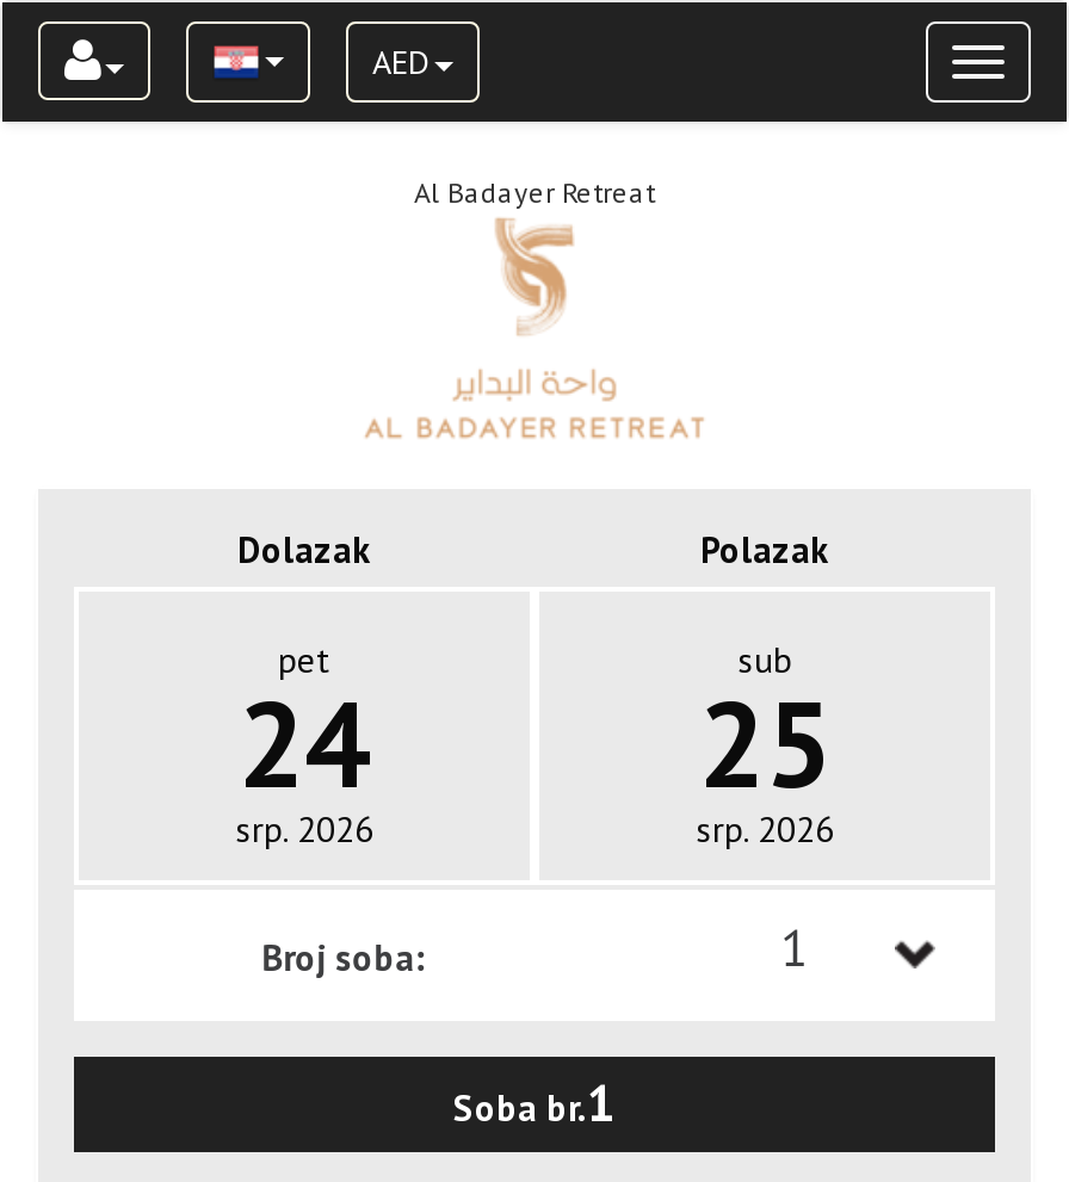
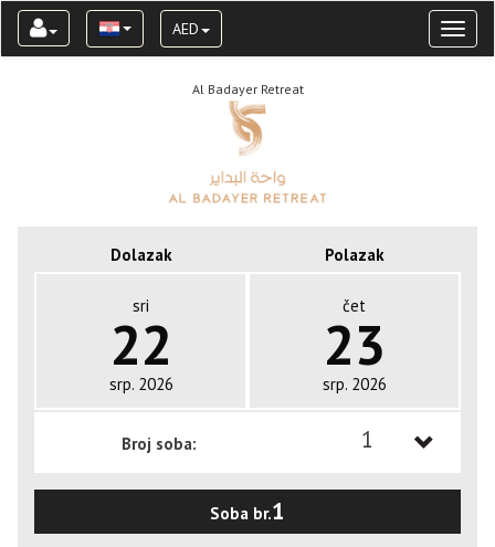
- pet
- 24
+ sri
+ 22

- sub
- 25
+ čet
+ 23
